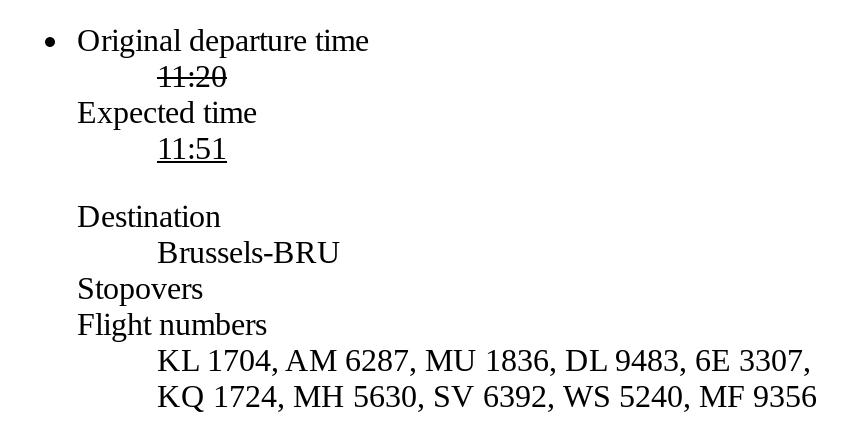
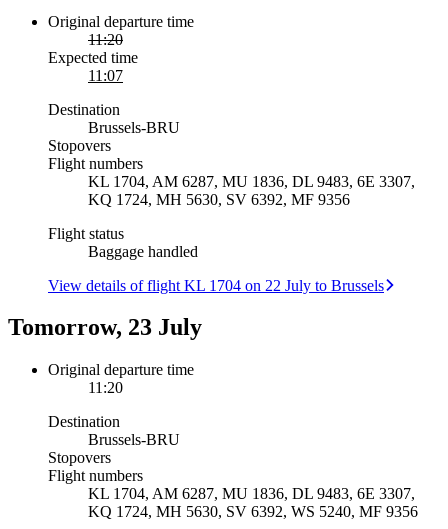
- 11:51
+ 11:07
+ Destination
+ Brussels-BRU
+ Stopovers
+ Flight numbers
+ KL 1704, AM 6287, MU 1836, DL 9483, 6E 3307,
+ KQ 1724, MH 5630, SV 6392, MF 9356
+ Flight status
+ Baggage handled
+ View details of flight KL 1704 on 22 July to Brussels
+ Tomorrow, 23 July
+ Original departure time
+ 11:20
